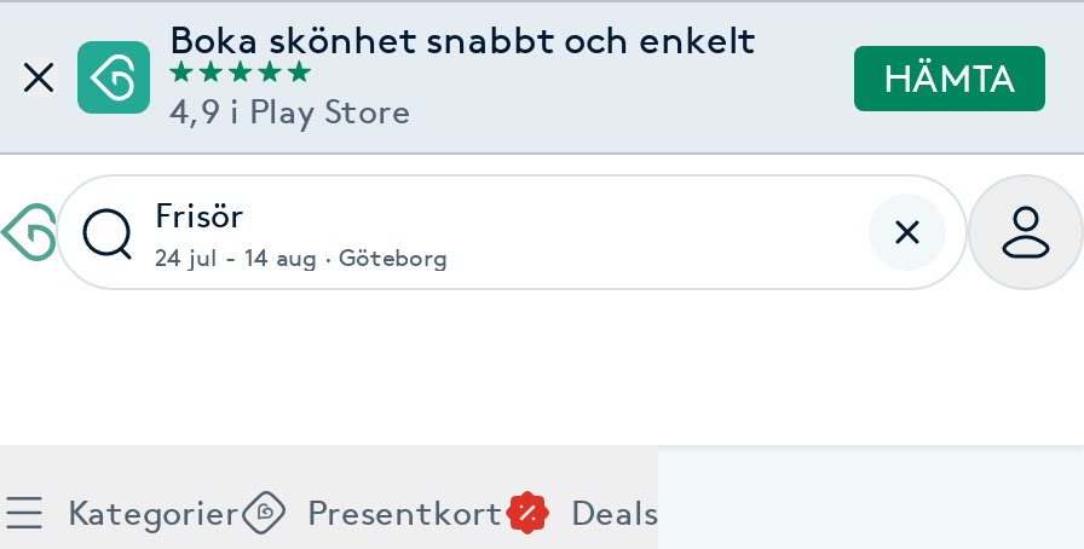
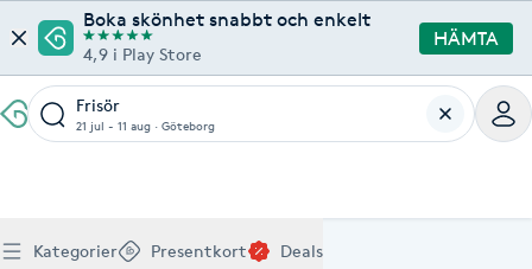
- 24 jul - 14 aug · Göteborg
+ 21 jul - 11 aug · Göteborg
